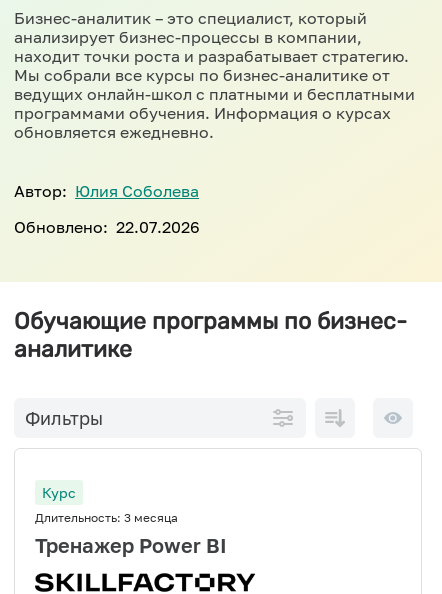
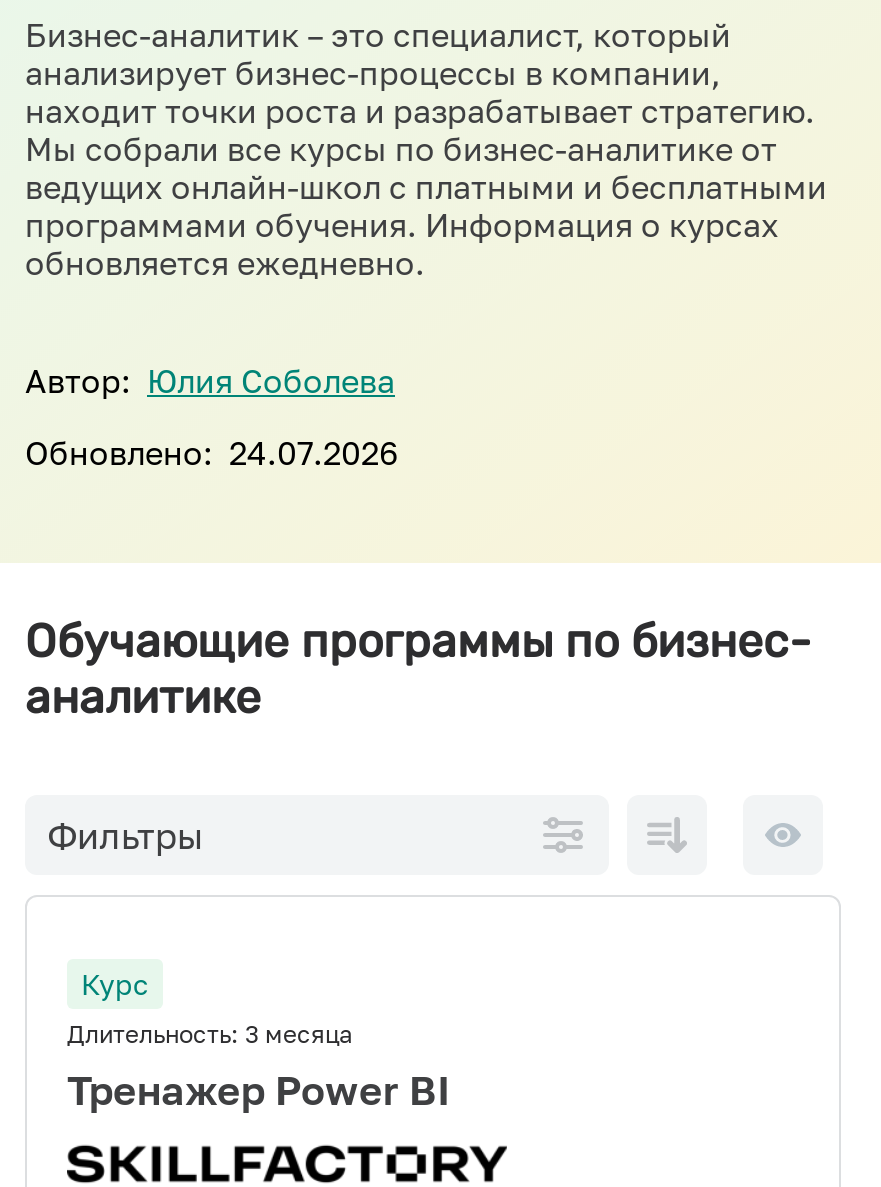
- Обновлено: 22.07.2026
+ Обновлено: 24.07.2026
